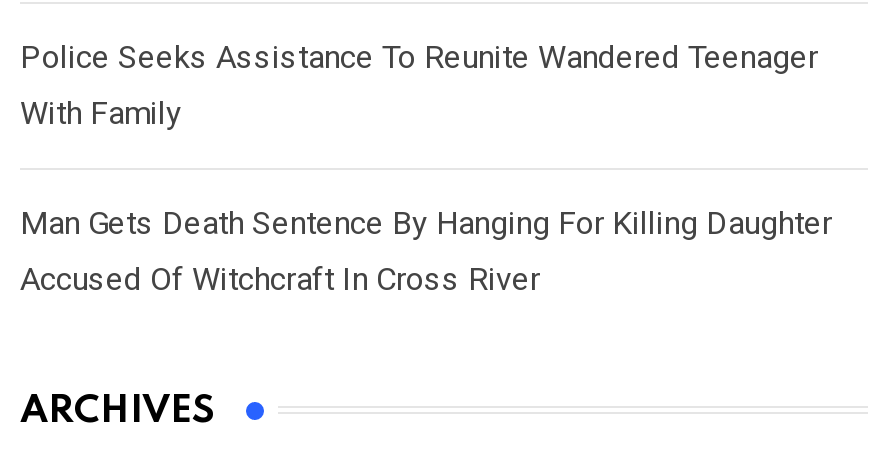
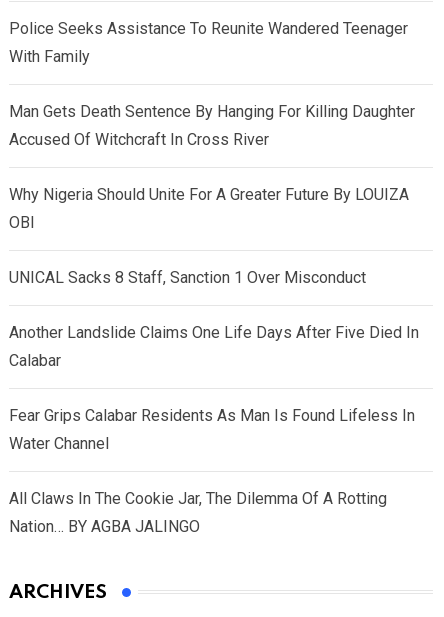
+ Why Nigeria Should Unite For A Greater Future By LOUIZA
+ OBI
+ UNICAL Sacks 8 Staff, Sanction 1 Over Misconduct
+ Another Landslide Claims One Life Days After Five Died In
+ Calabar
+ Fear Grips Calabar Residents As Man Is Found Lifeless In
+ Water Channel
+ All Claws In The Cookie Jar, The Dilemma Of A Rotting
+ Nation… BY AGBA JALINGO
